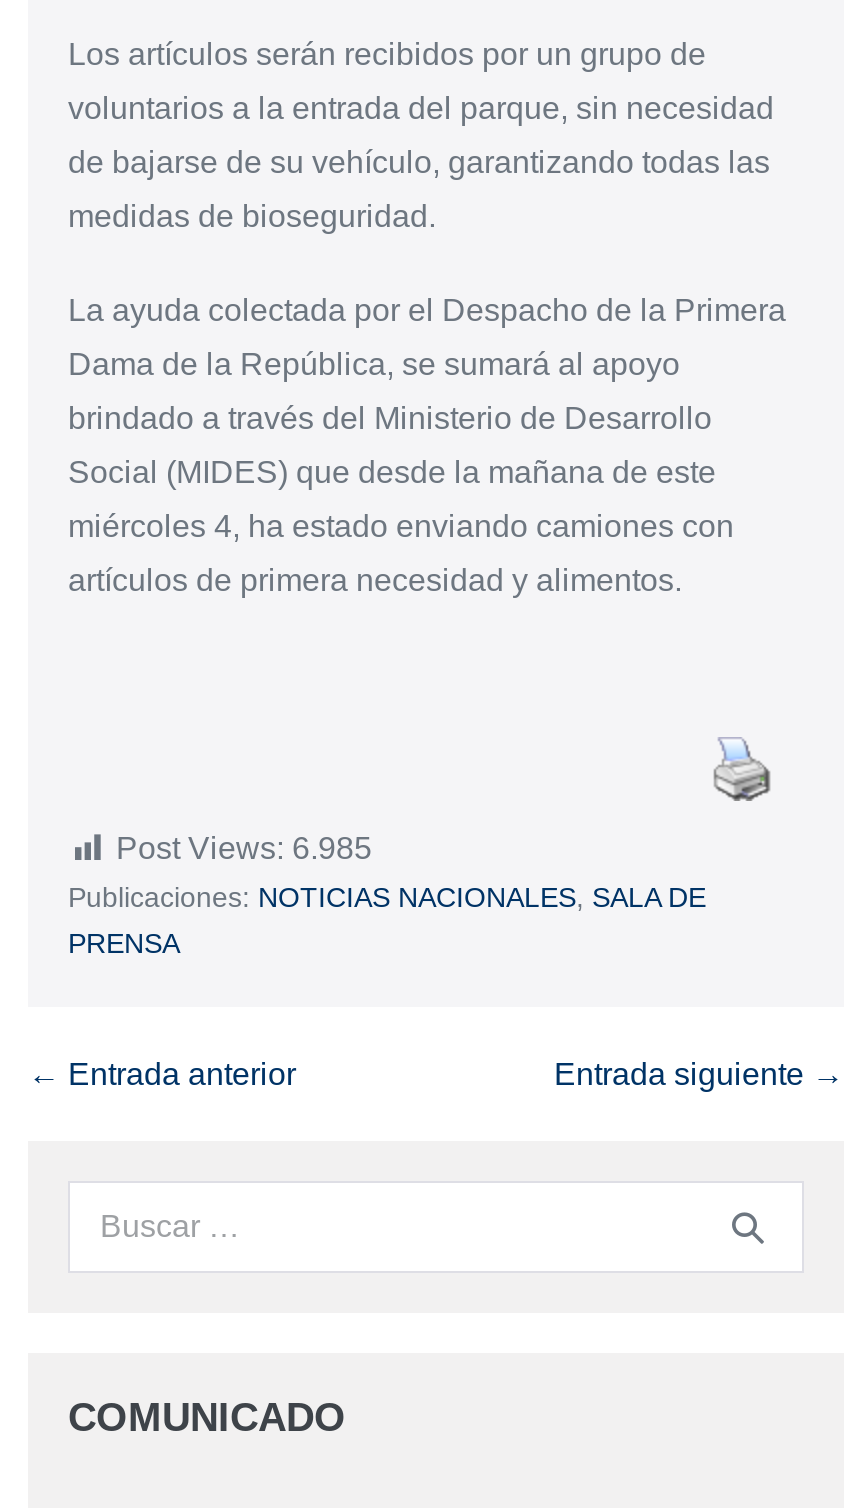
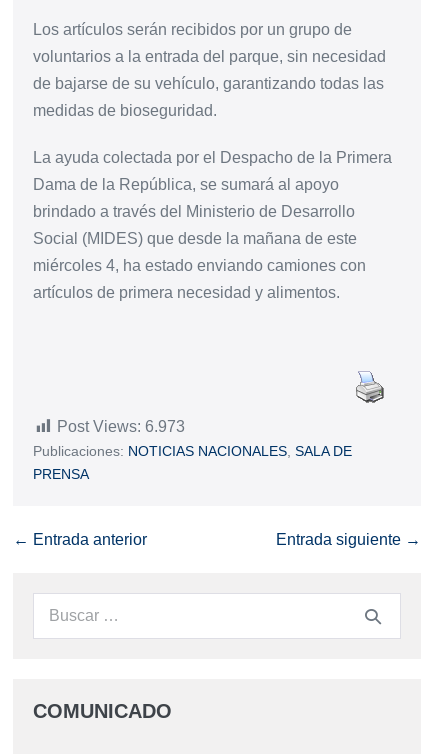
- Post Views: 6.985
+ Post Views: 6.973
